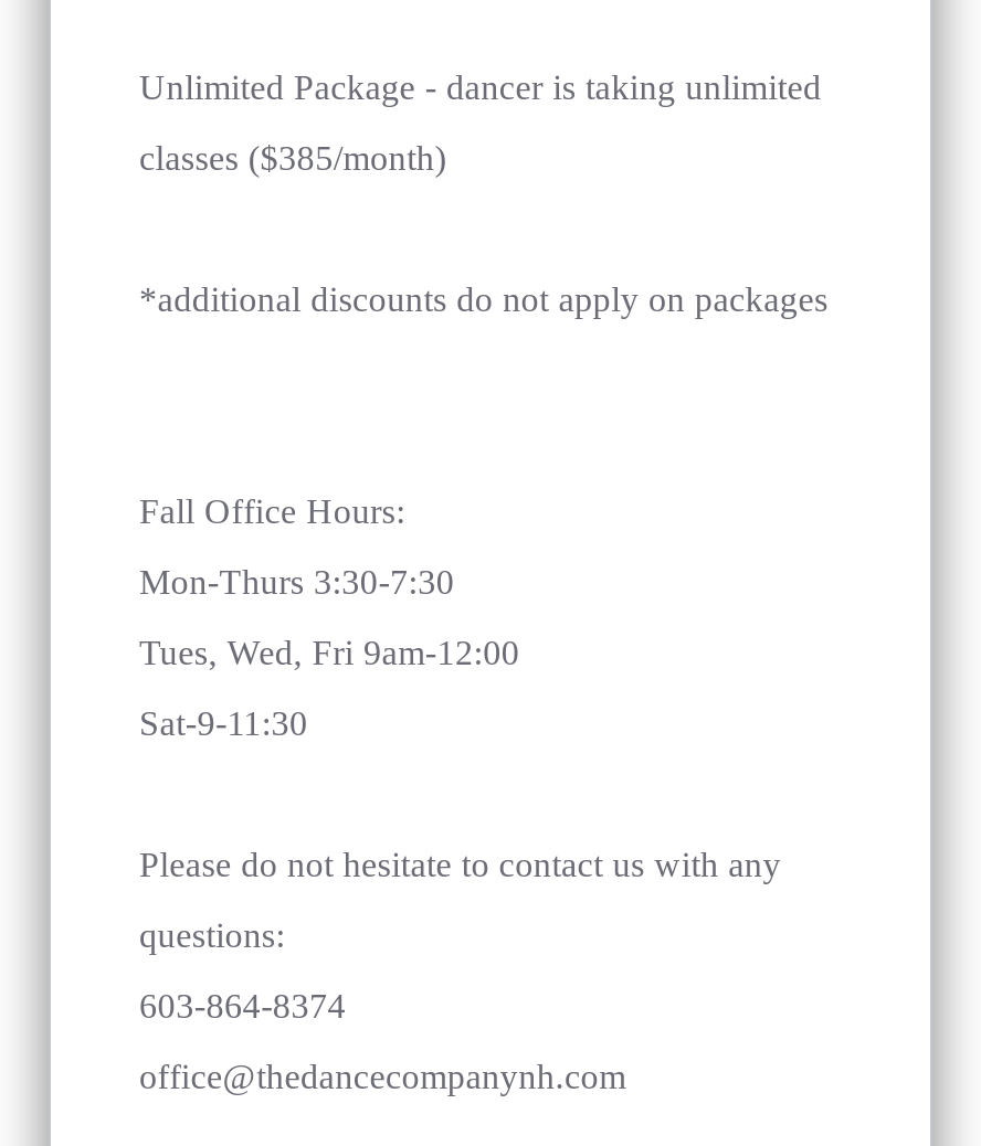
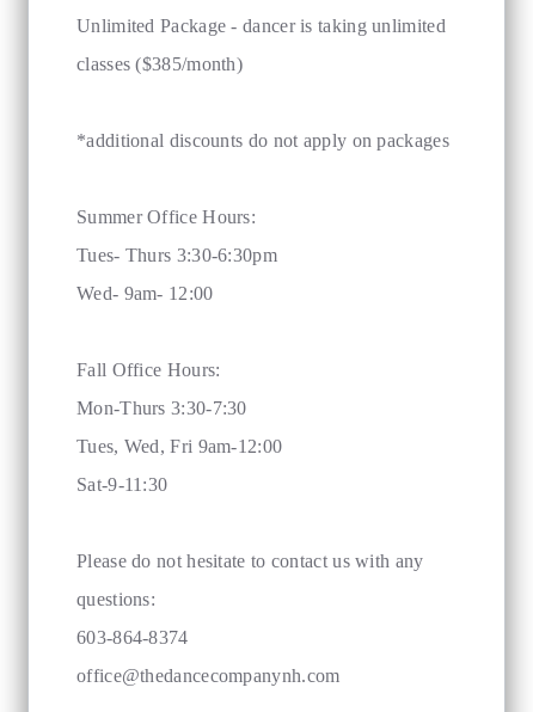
+ Summer Office Hours:
+ Tues- Thurs 3:30-6:30pm
+ Wed- 9am- 12:00
